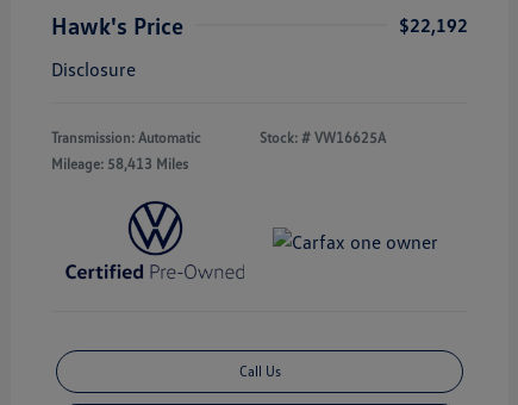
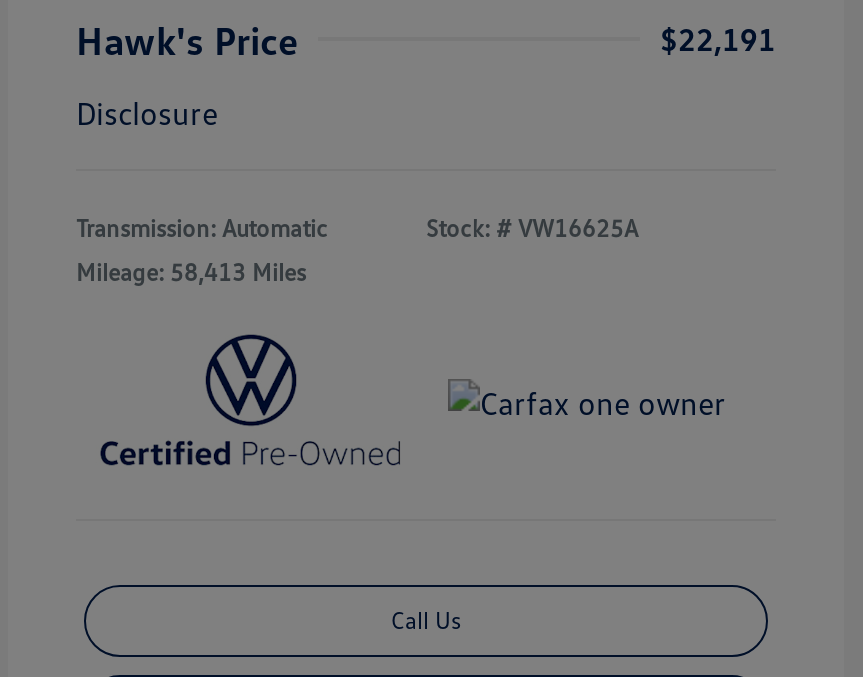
- $22,192
+ $22,191
